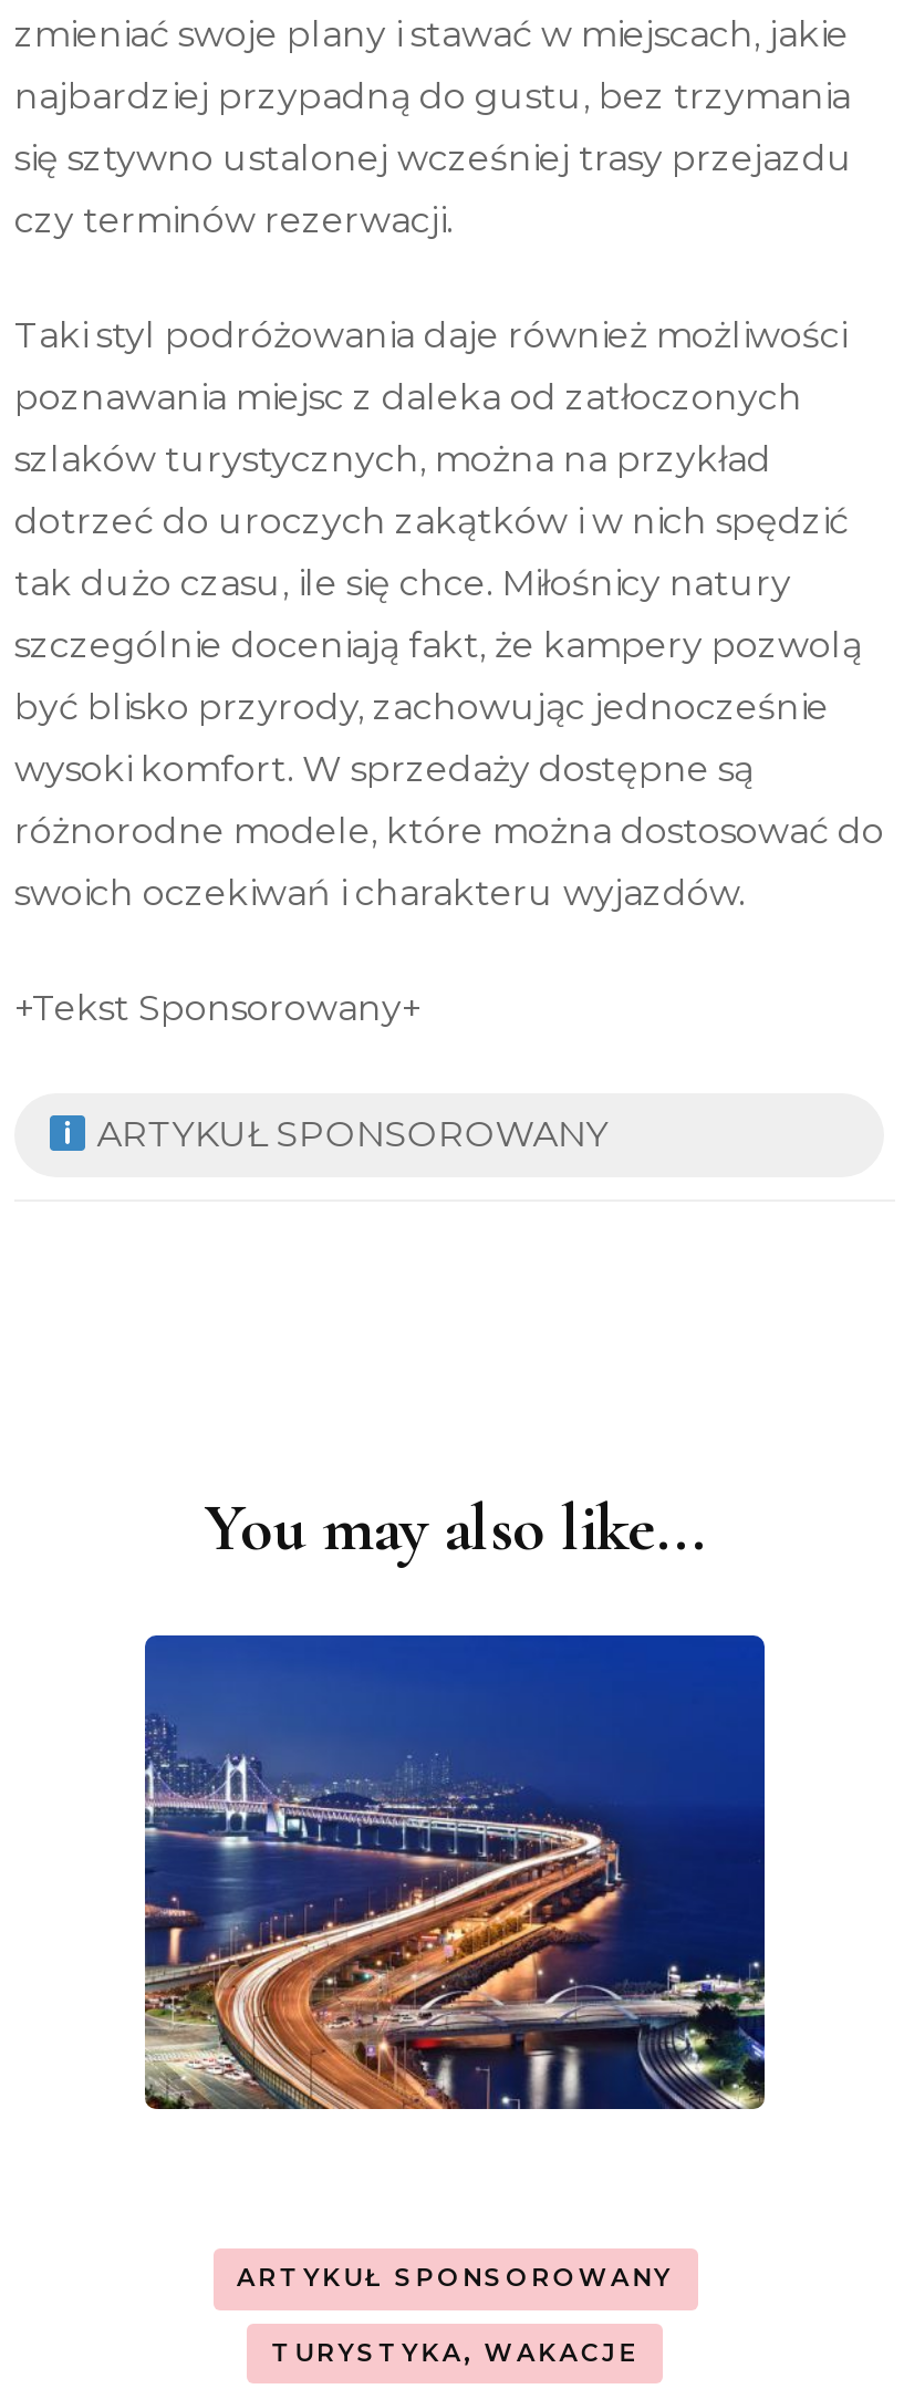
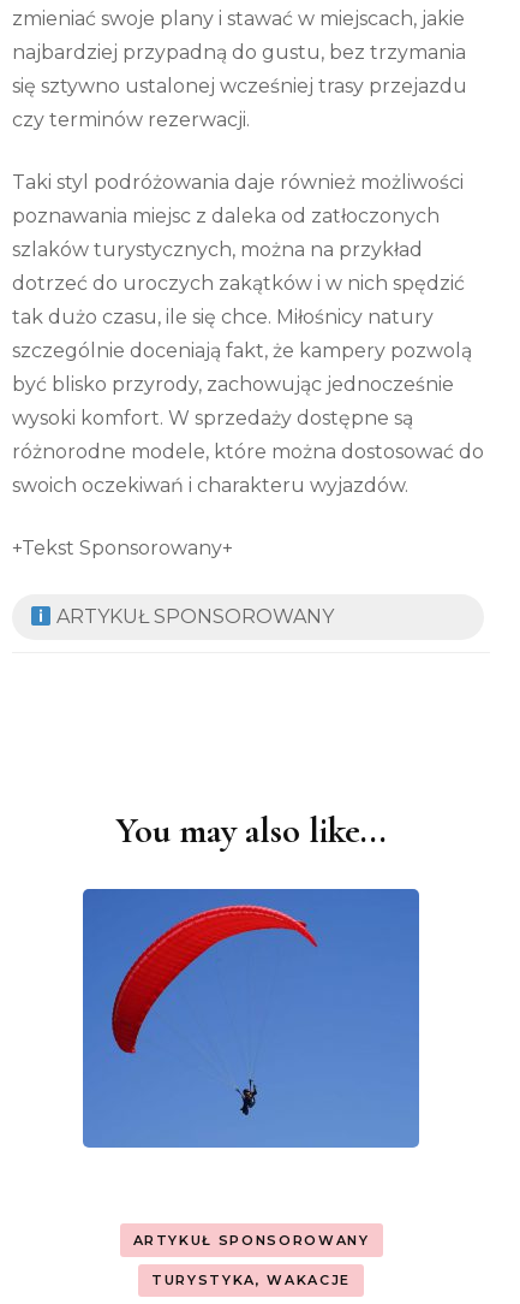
- [image]
+ [image]
